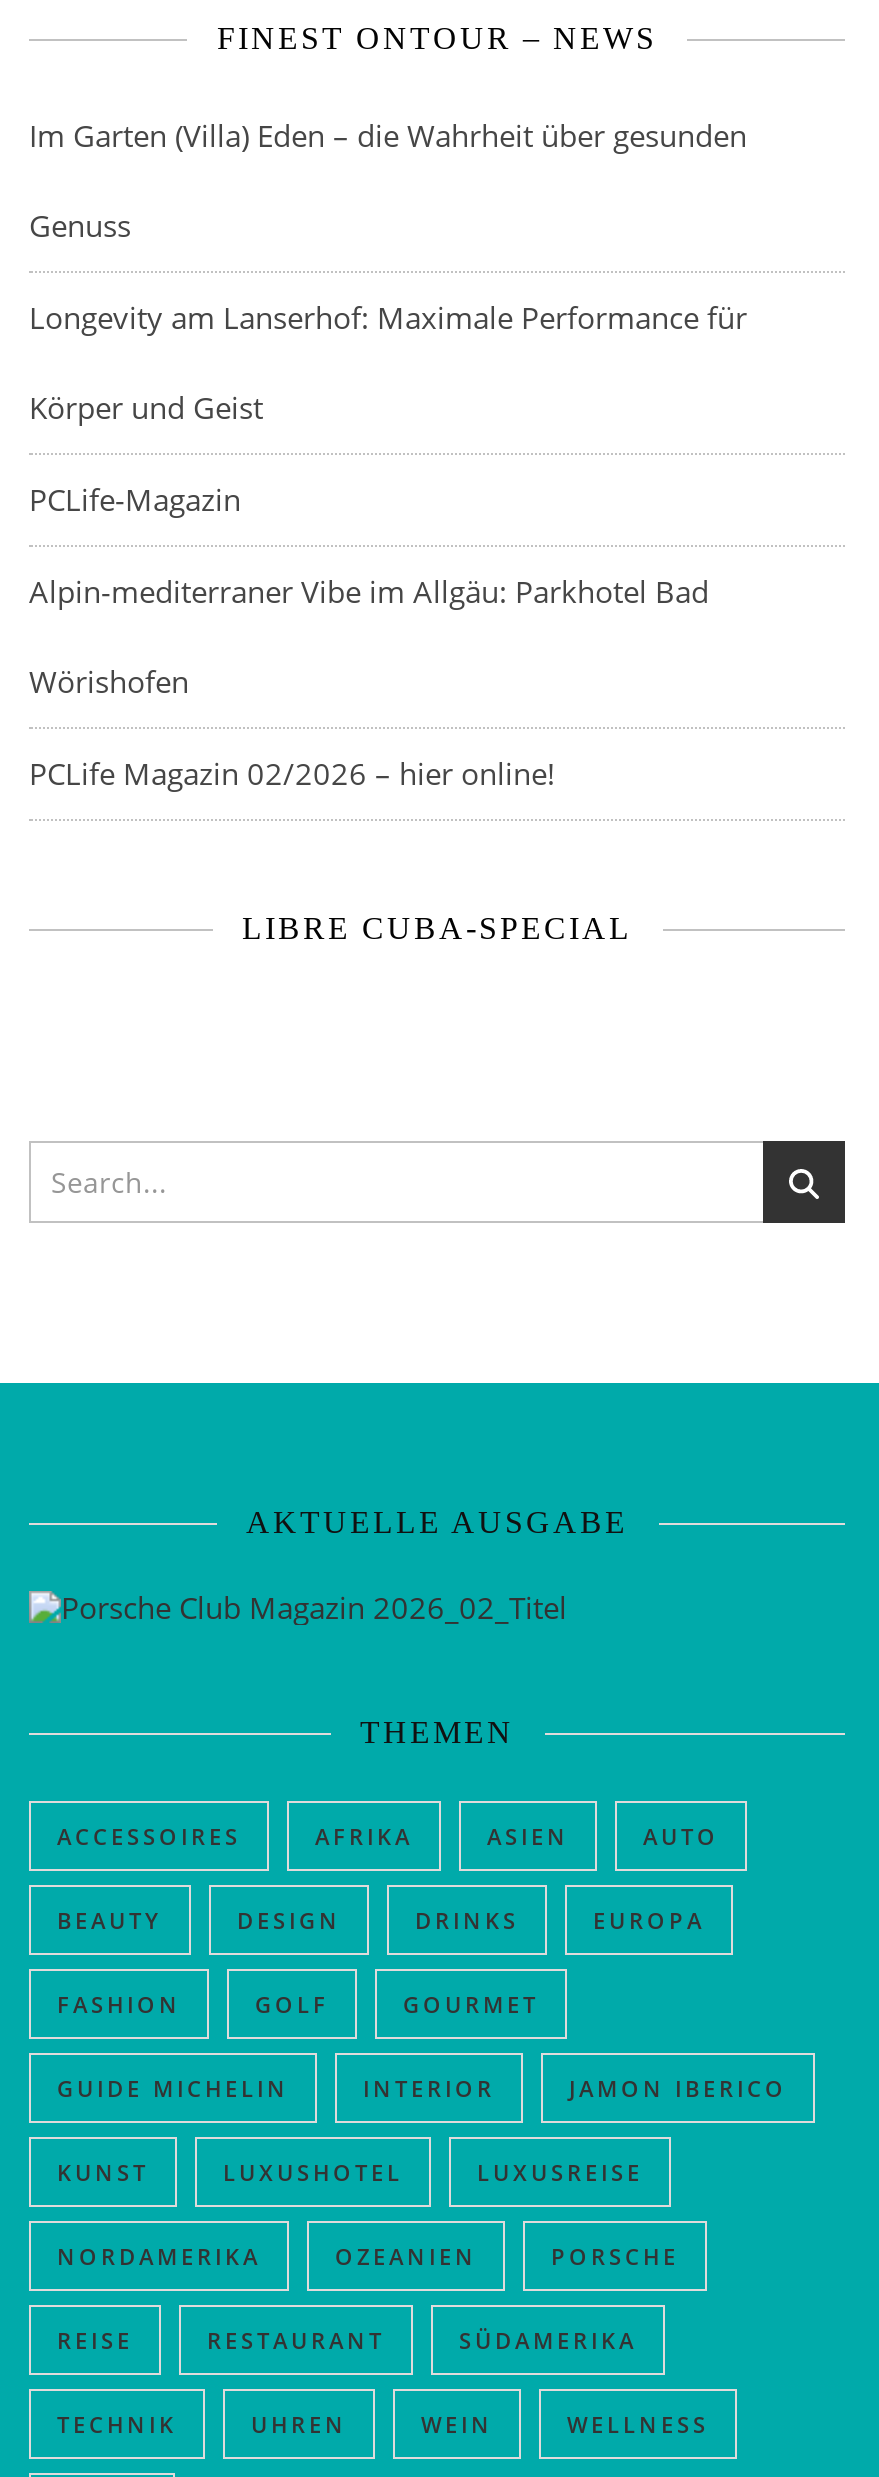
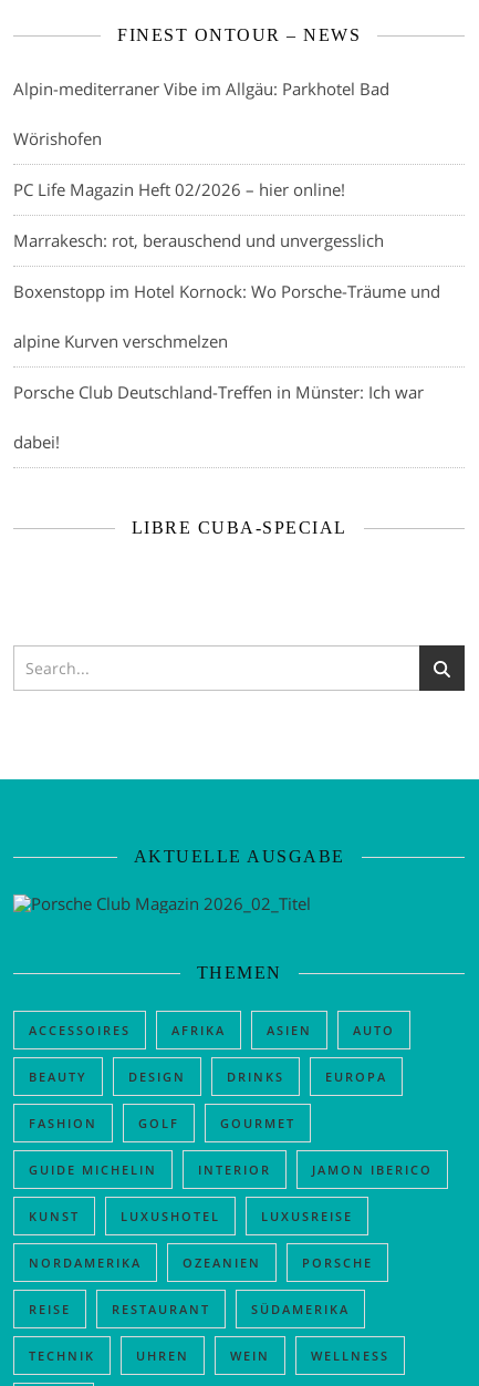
- Im Garten (Villa) Eden – die Wahrheit über gesunden
- Genuss
- Longevity am Lanserhof: Maximale Performance für
- Körper und Geist
- PCLife-Magazin

moved up: Alpin-mediterraner Vibe im Allgäu: Parkhotel Bad | Wörishofen

- PCLife Magazin 02/2026 – hier online!
+ PC Life Magazin Heft 02/2026 – hier online!
+ Marrakesch: rot, berauschend und unvergesslich
+ Boxenstopp im Hotel Kornock: Wo Porsche-Träume und
+ alpine Kurven verschmelzen
+ Porsche Club Deutschland-Treffen in Münster: Ich war
+ dabei!
